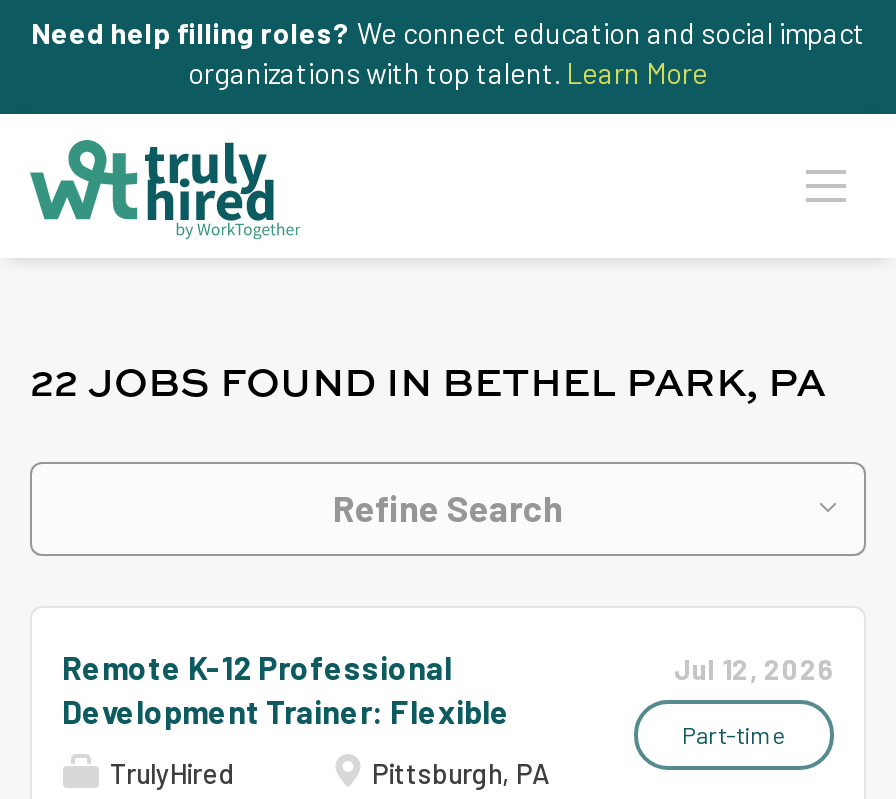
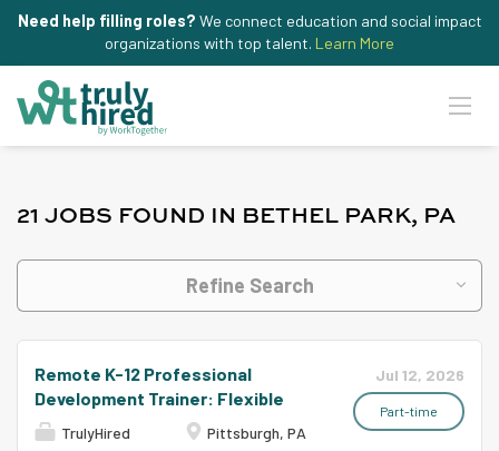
- 22 JOBS FOUND IN BETHEL PARK, PA
+ 21 JOBS FOUND IN BETHEL PARK, PA
